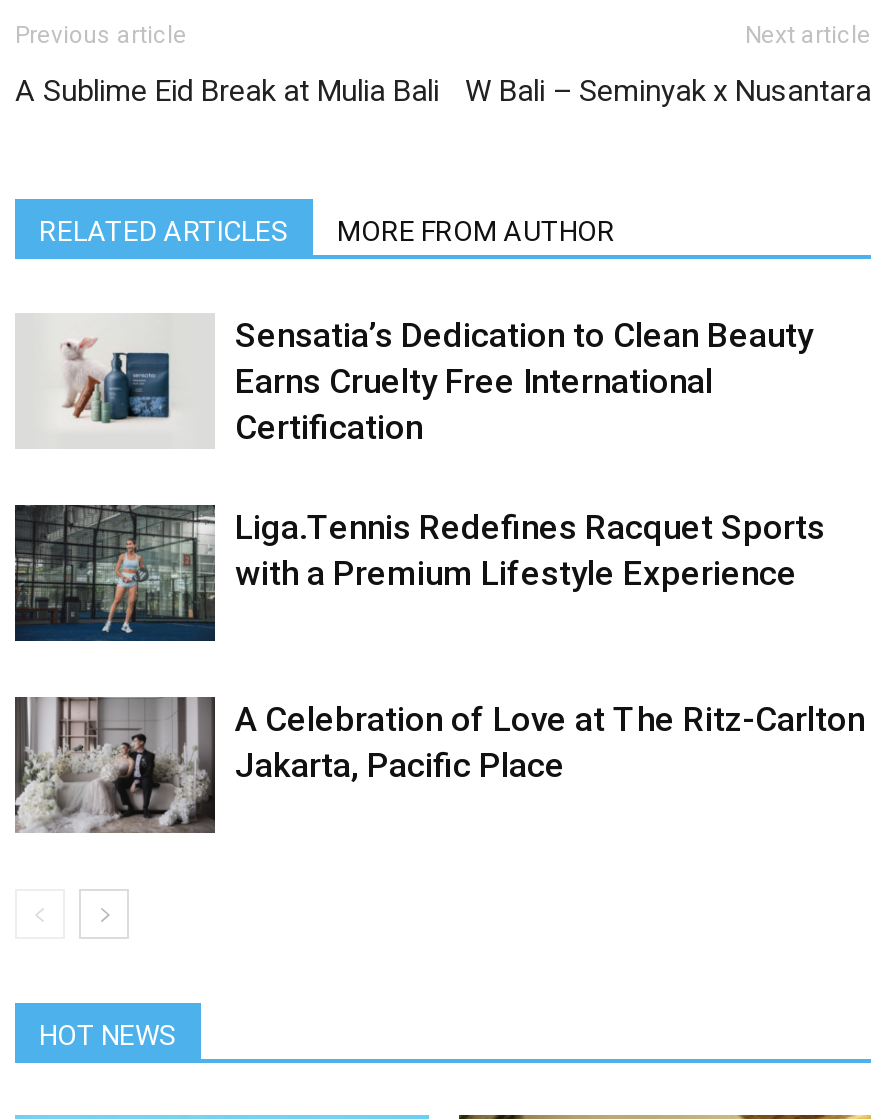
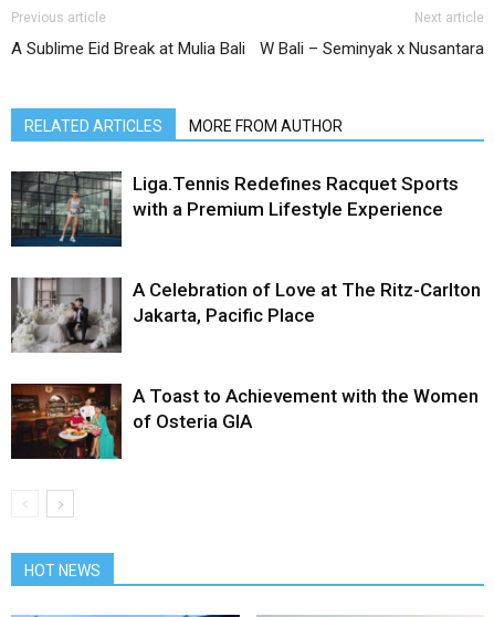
- [image]
- Sensatia’s Dedication to Clean Beauty
- Earns Cruelty Free International
- Certification

moved up: [image] | Liga.Tennis Redefines Racquet Sports | with a Premium Lifestyle Experience | A Celebration of Love at The Ritz-Carlton | Jakarta, Pacific Place

+ [image]
+ A Toast to Achievement with the Women
+ of Osteria GIA
